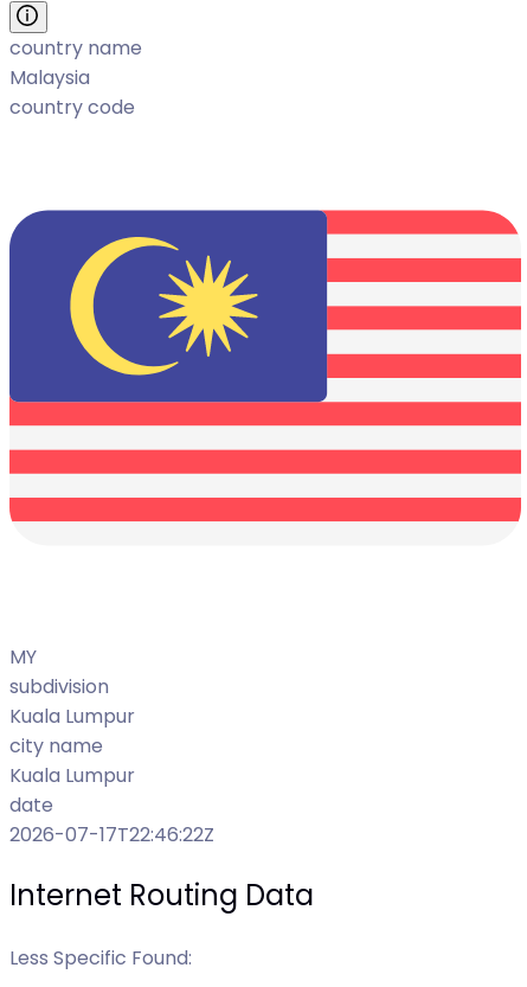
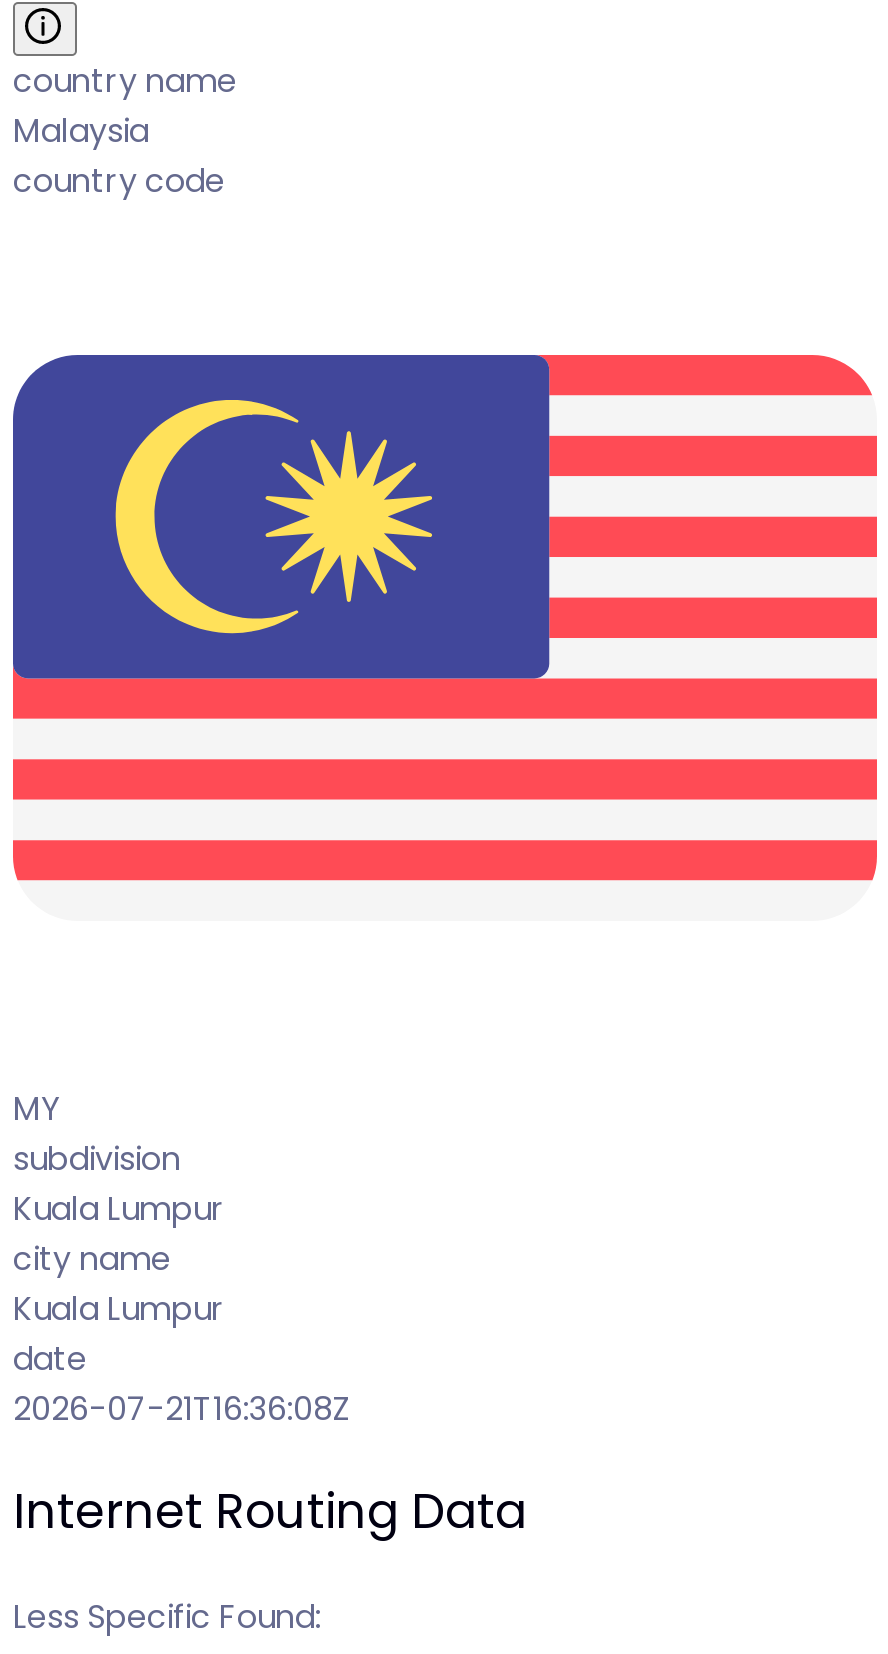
- 2026-07-17T22:46:22Z
+ 2026-07-21T16:36:08Z
